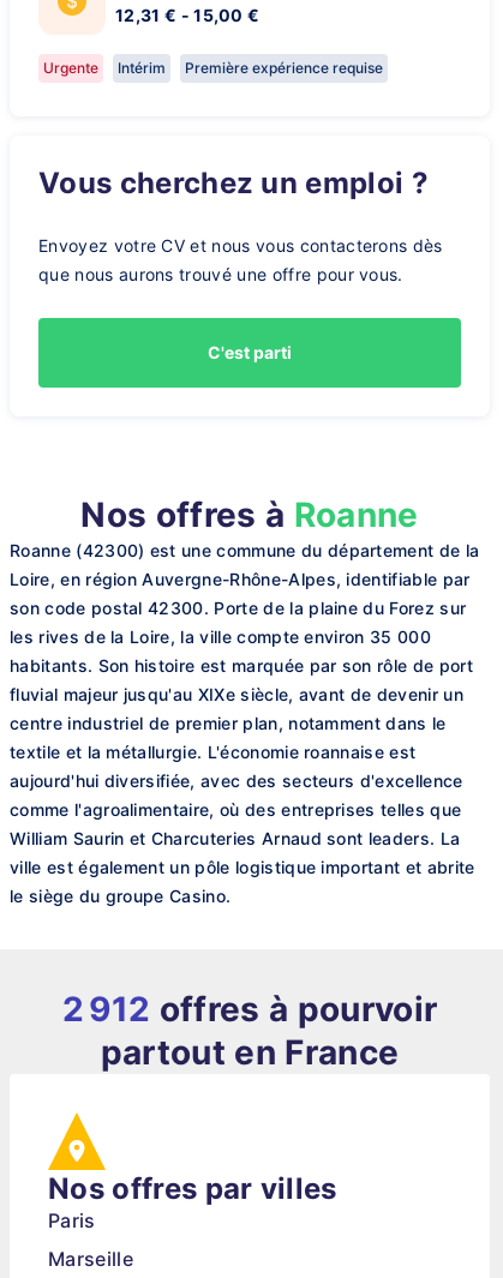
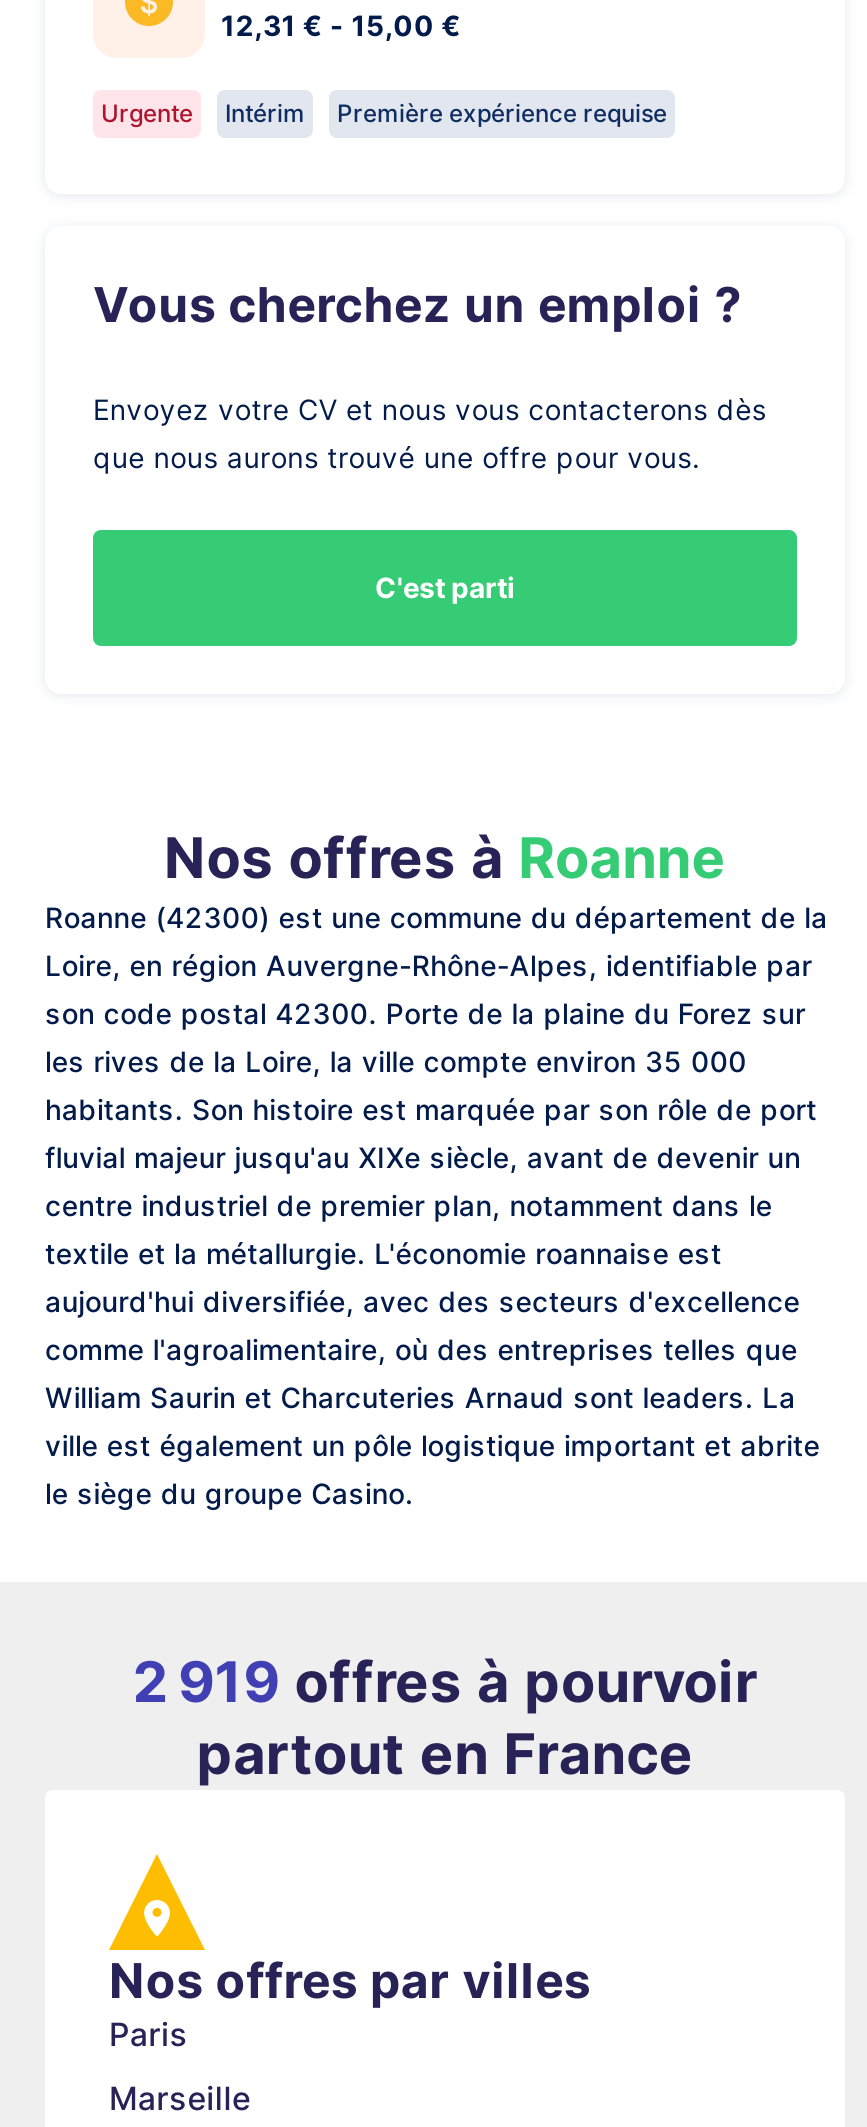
- 2 912 offres à pourvoir
+ 2 919 offres à pourvoir
